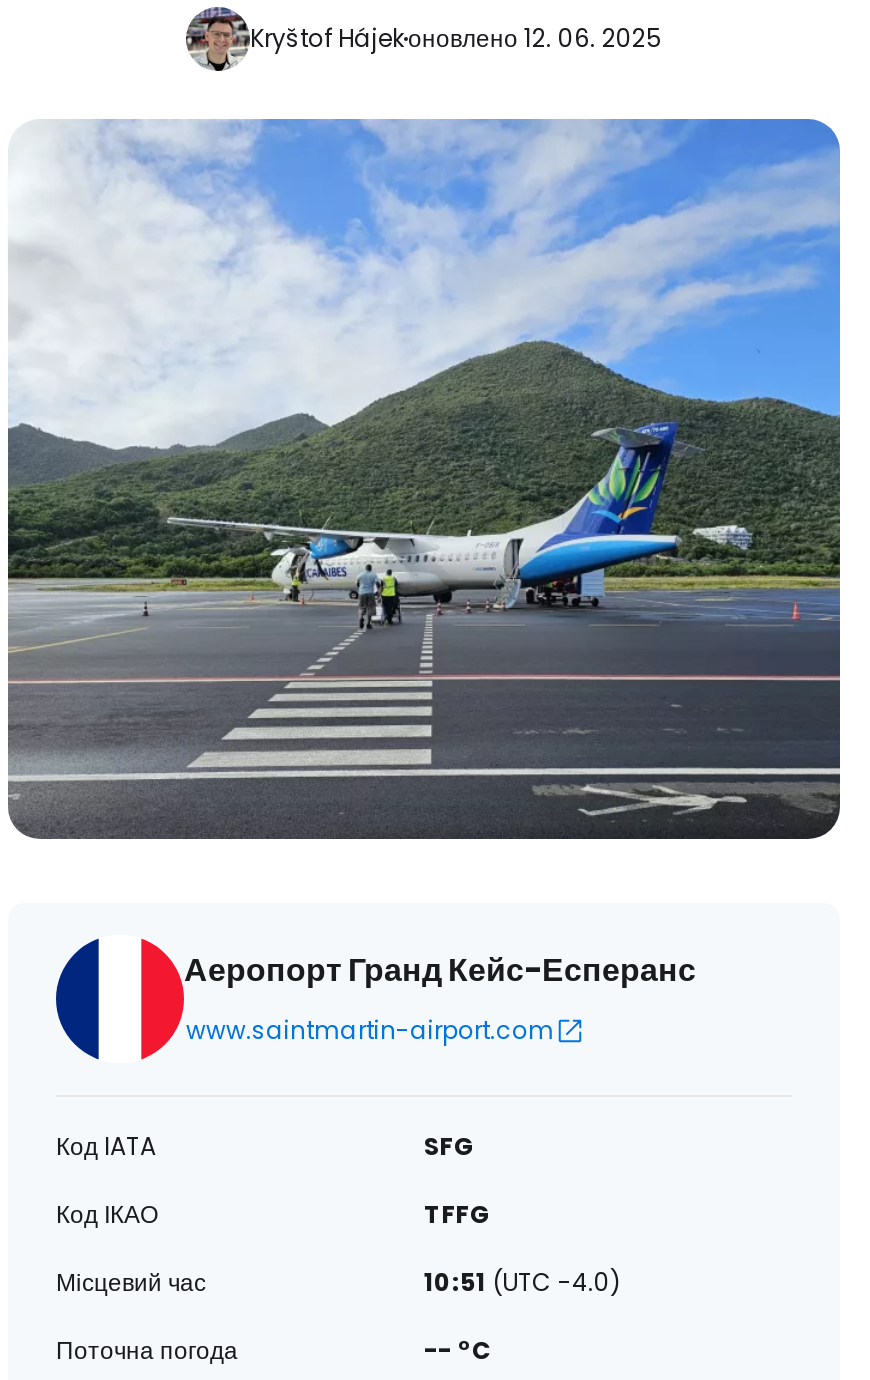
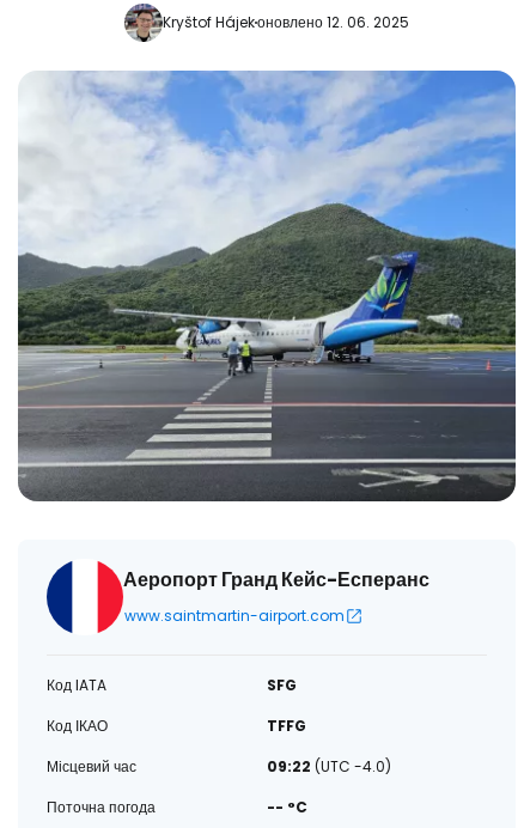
- 10:51 (UTC -4.0)
+ 09:22 (UTC -4.0)
